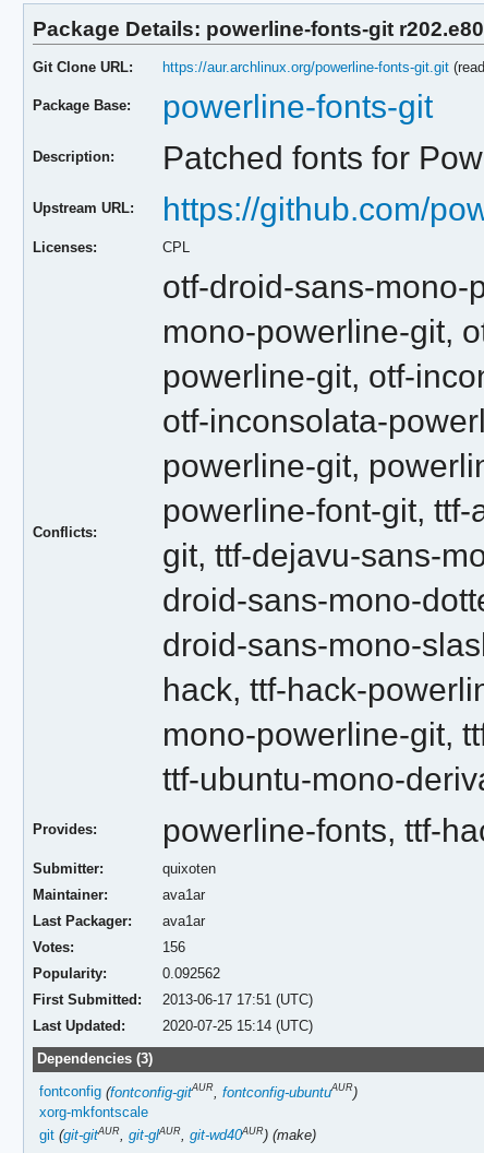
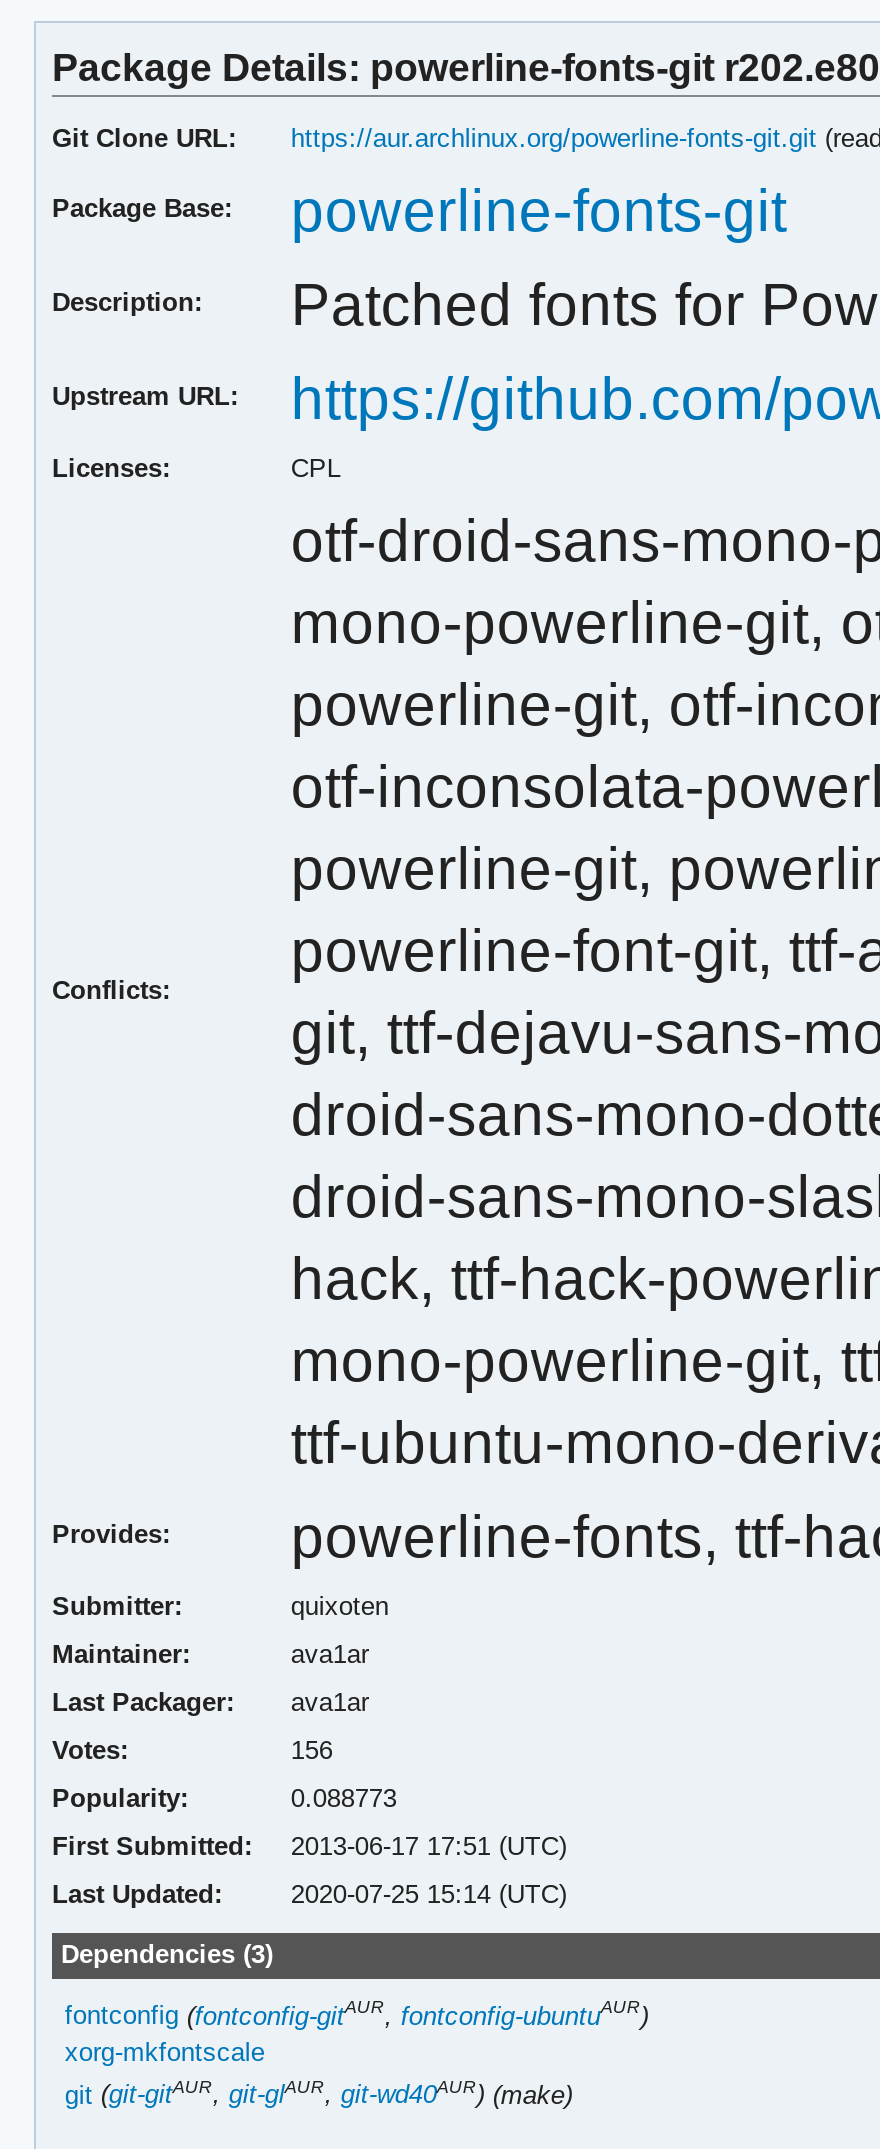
- 0.092562
+ 0.088773
